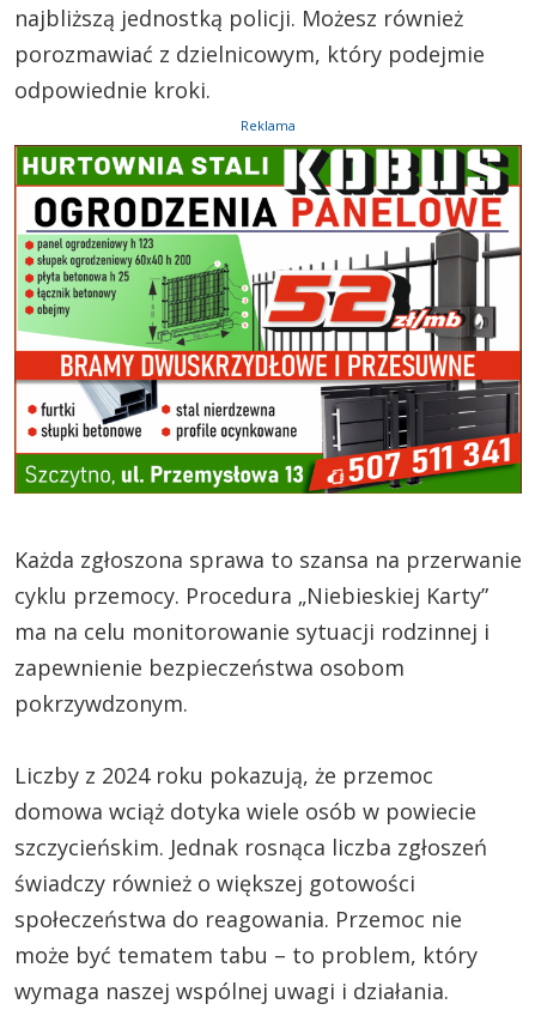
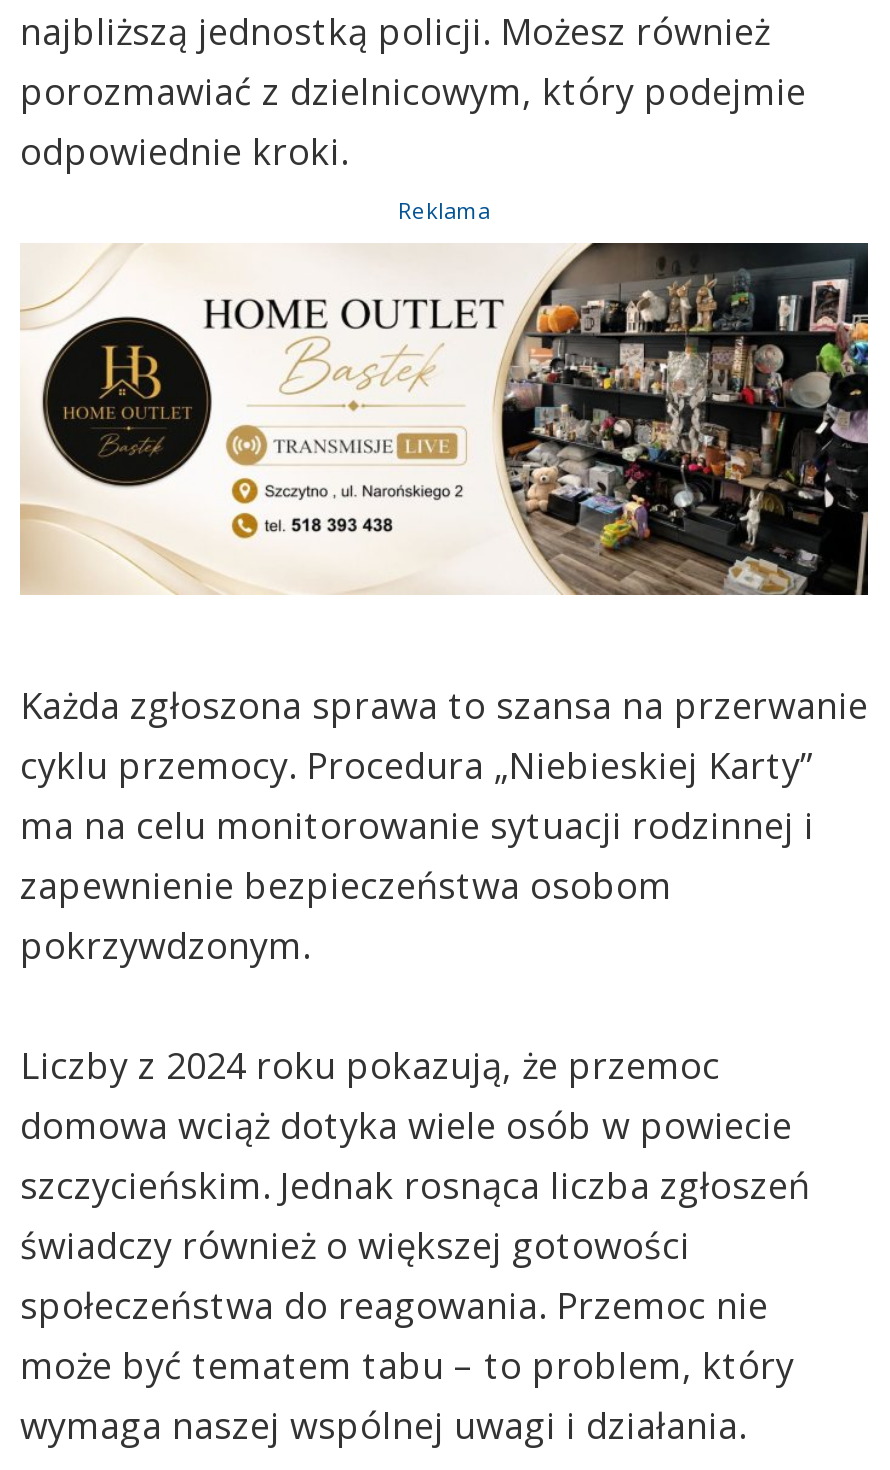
- [image]
+ [image]
